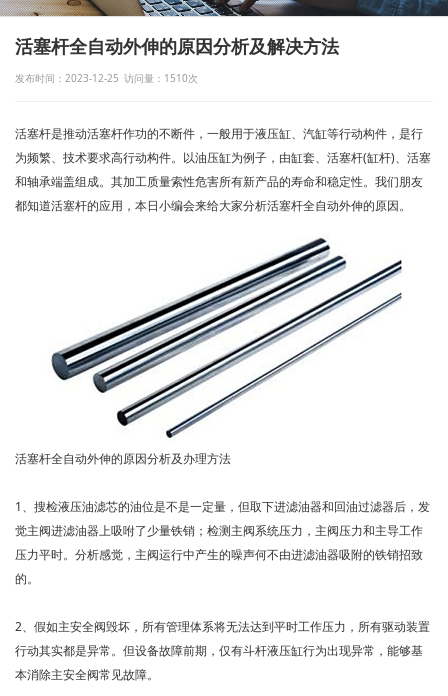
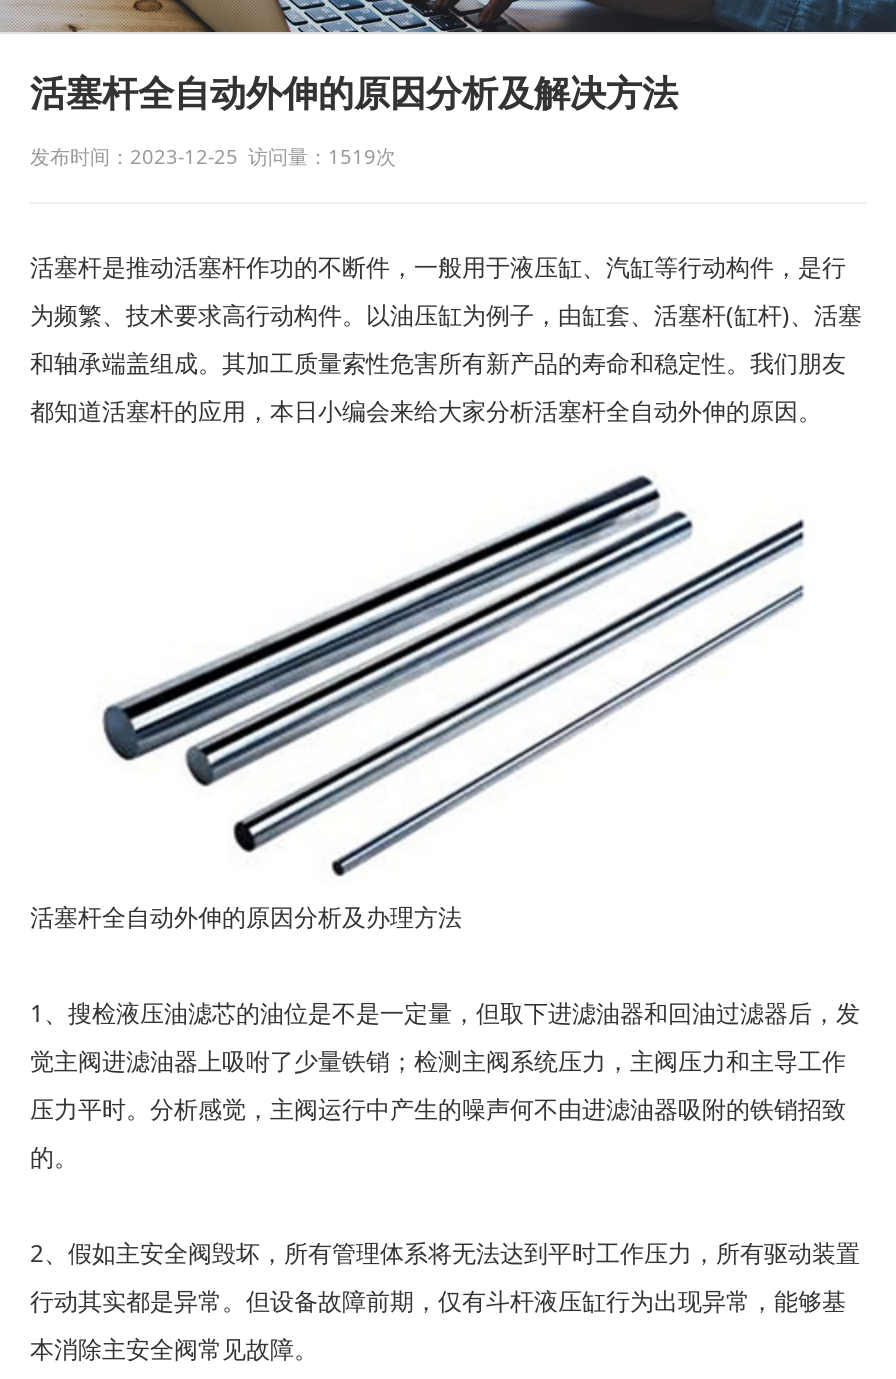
- 发布时间：2023-12-25 访问量：1510次
+ 发布时间：2023-12-25 访问量：1519次
